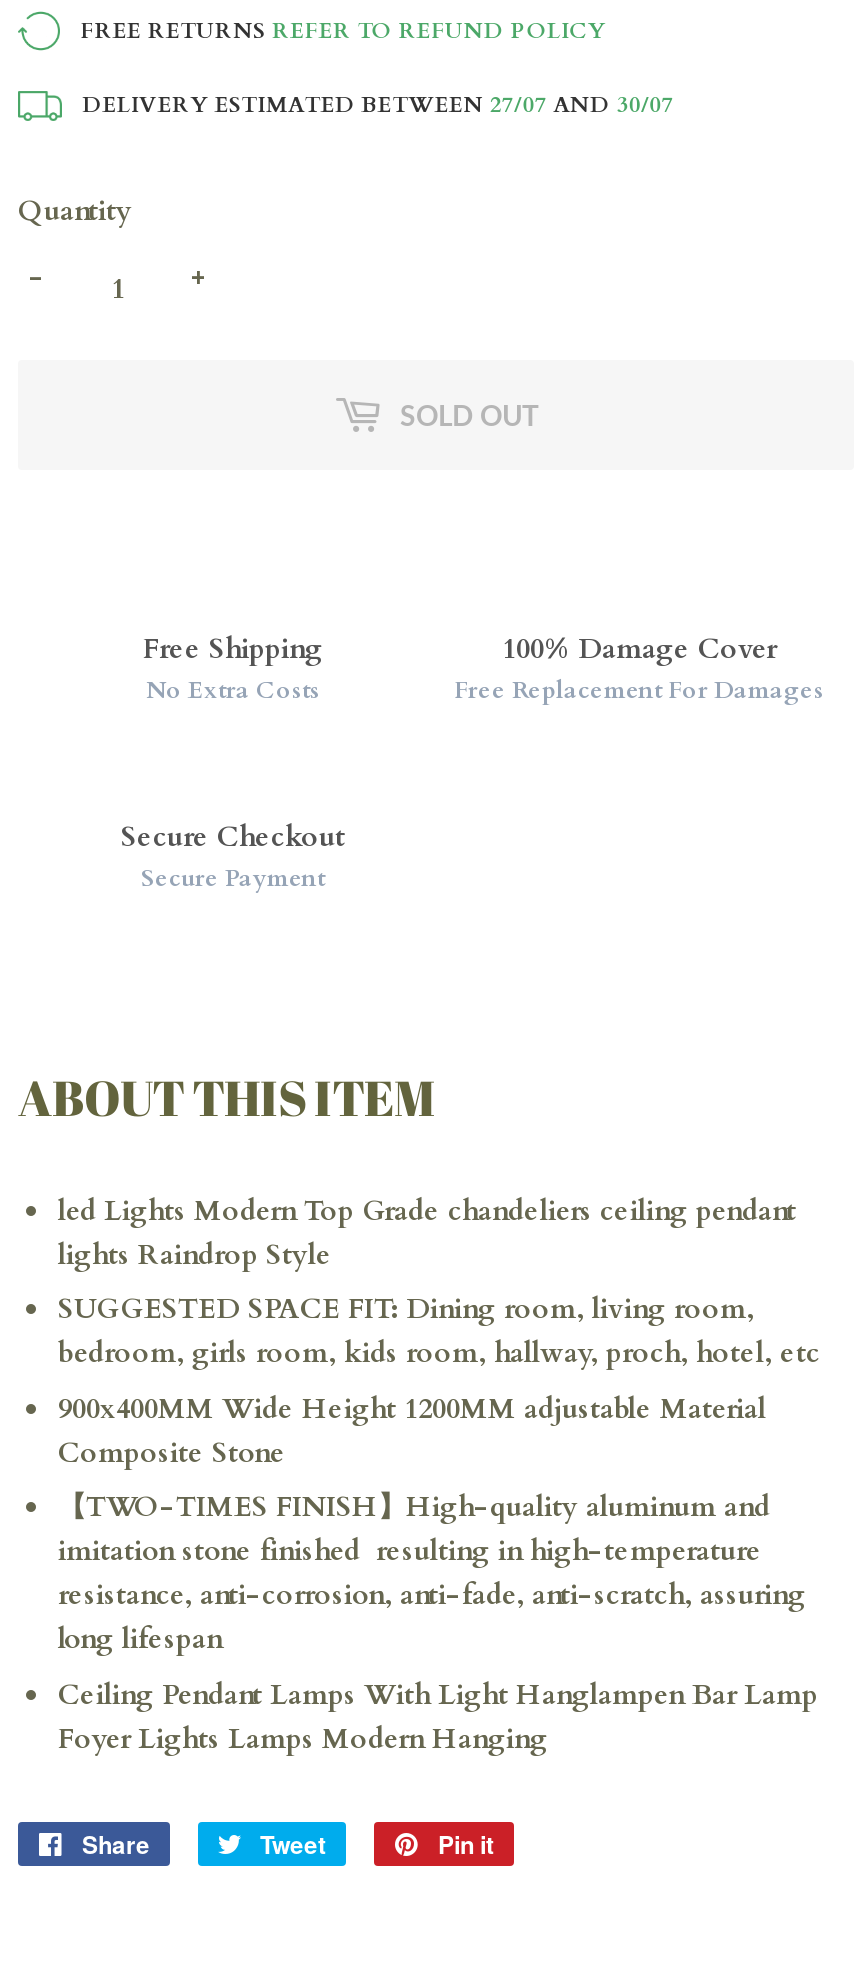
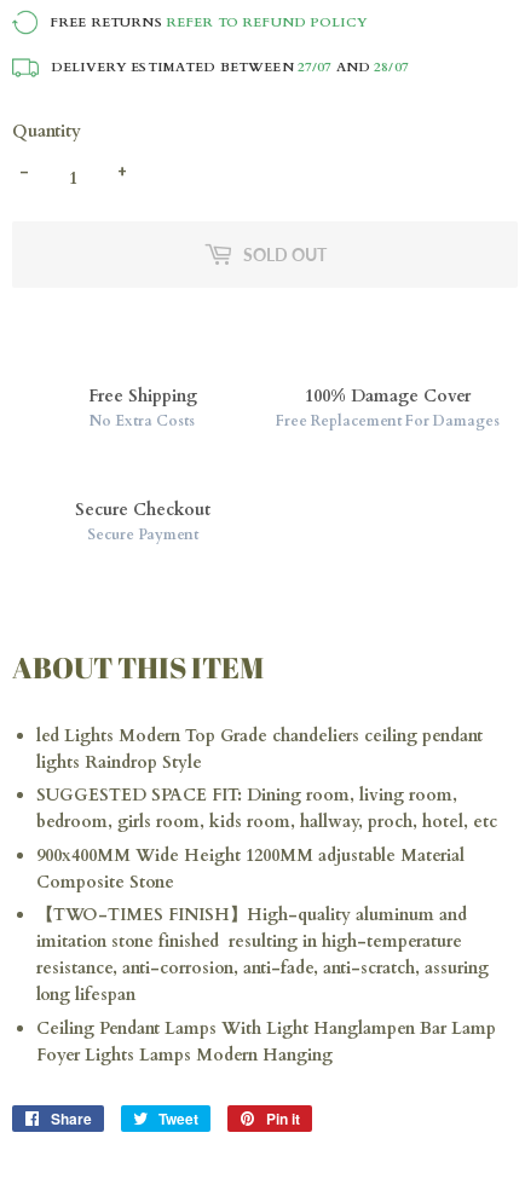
- DELIVERY ESTIMATED BETWEEN 27/07 AND 30/07
+ DELIVERY ESTIMATED BETWEEN 27/07 AND 28/07
